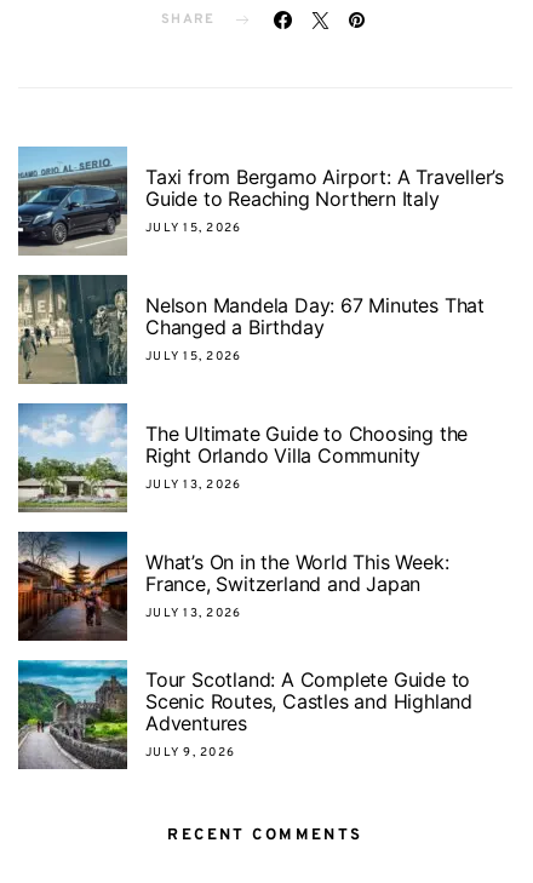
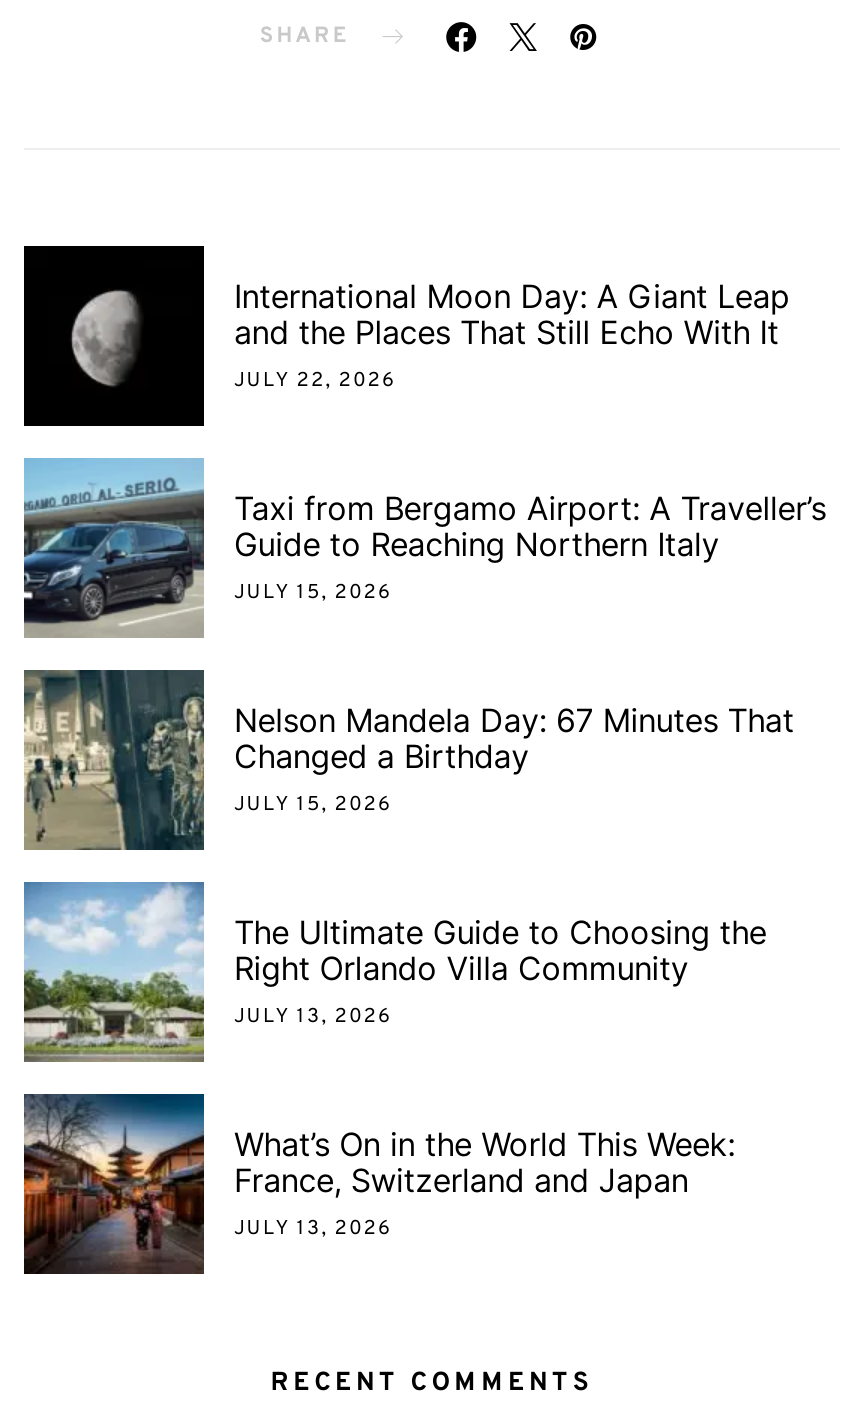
+ [image]
+ International Moon Day: A Giant Leap
+ and the Places That Still Echo With It
+ JULY 22, 2026

moved down: [image] | Taxi from Bergamo Airport: A Traveller’s | Guide to Reaching Northern Italy | ... | France, Switzerland and Japan | JULY 13, 2026

- [image]
- Tour Scotland: A Complete Guide to
- Scenic Routes, Castles and Highland
- Adventures
- JULY 9, 2026
